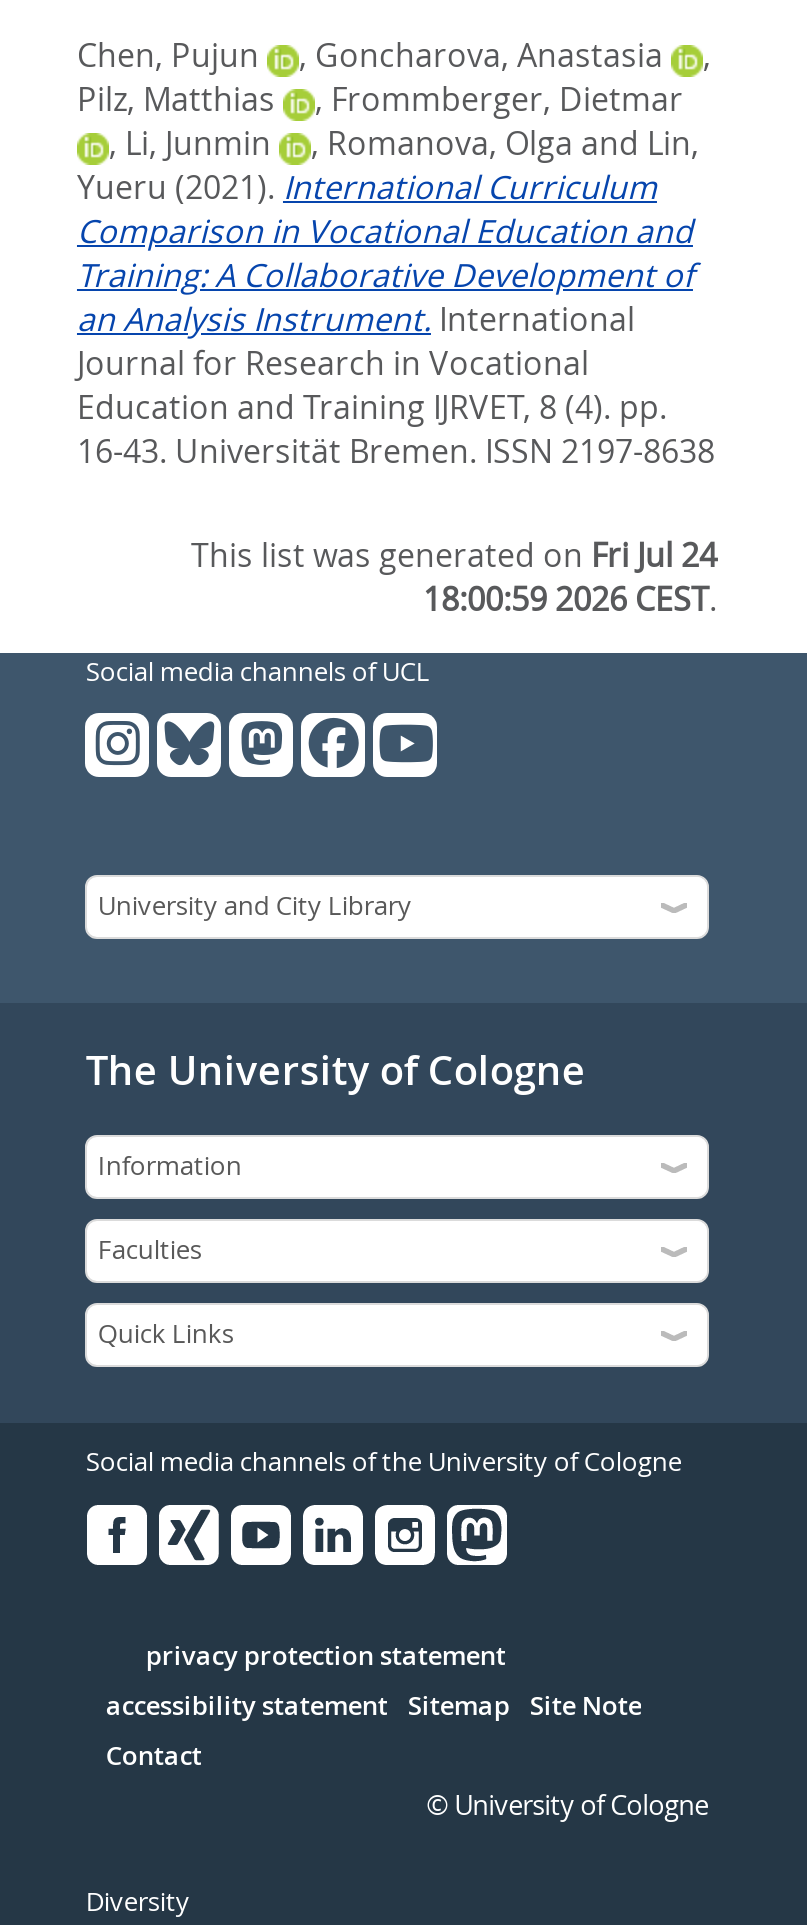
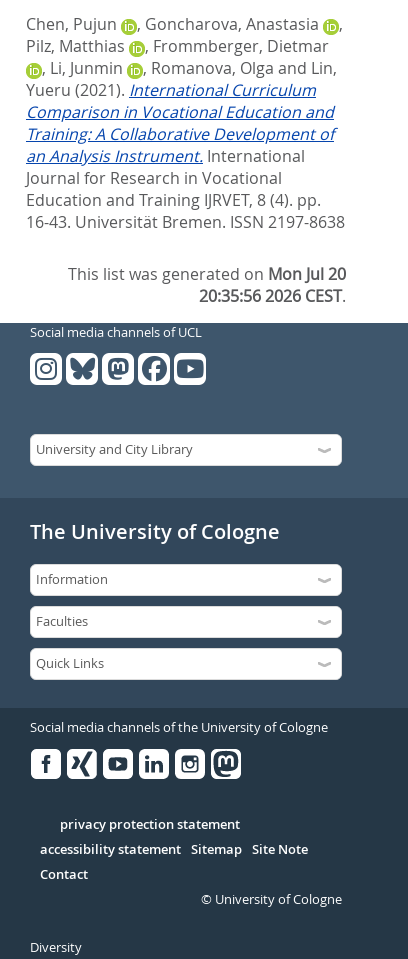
- This list was generated on Fri Jul 24
+ This list was generated on Mon Jul 20

- 18:00:59 2026 CEST.
+ 20:35:56 2026 CEST.
